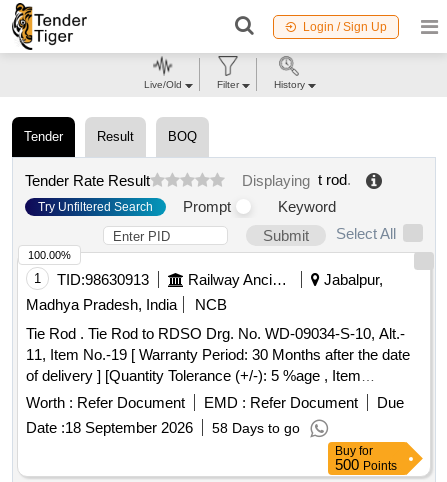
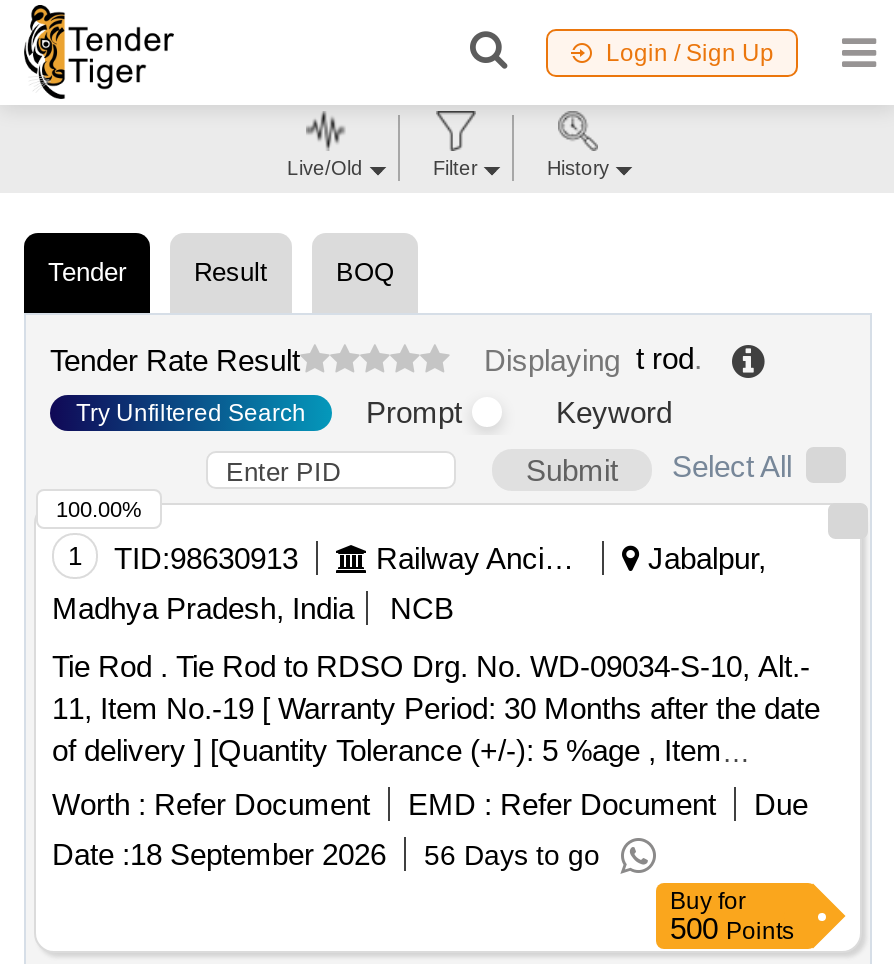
- Date : 18 September 2026 58 Days to go
+ Date : 18 September 2026 56 Days to go
